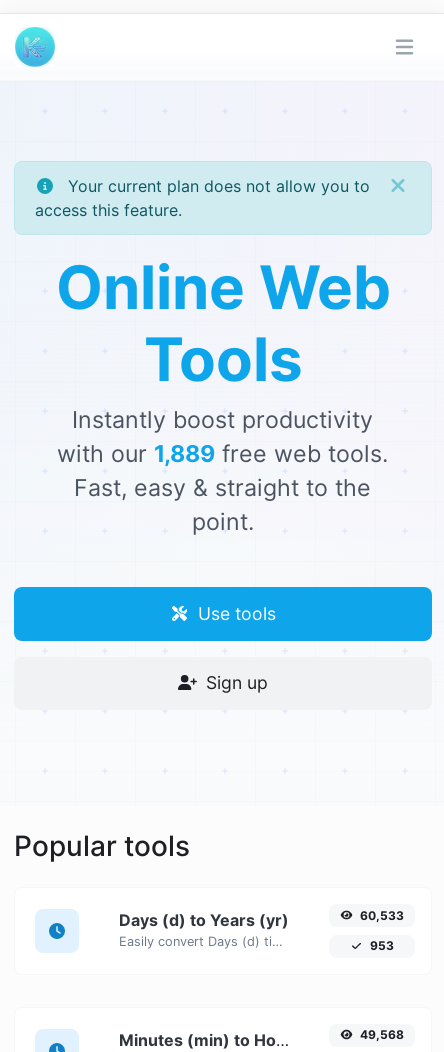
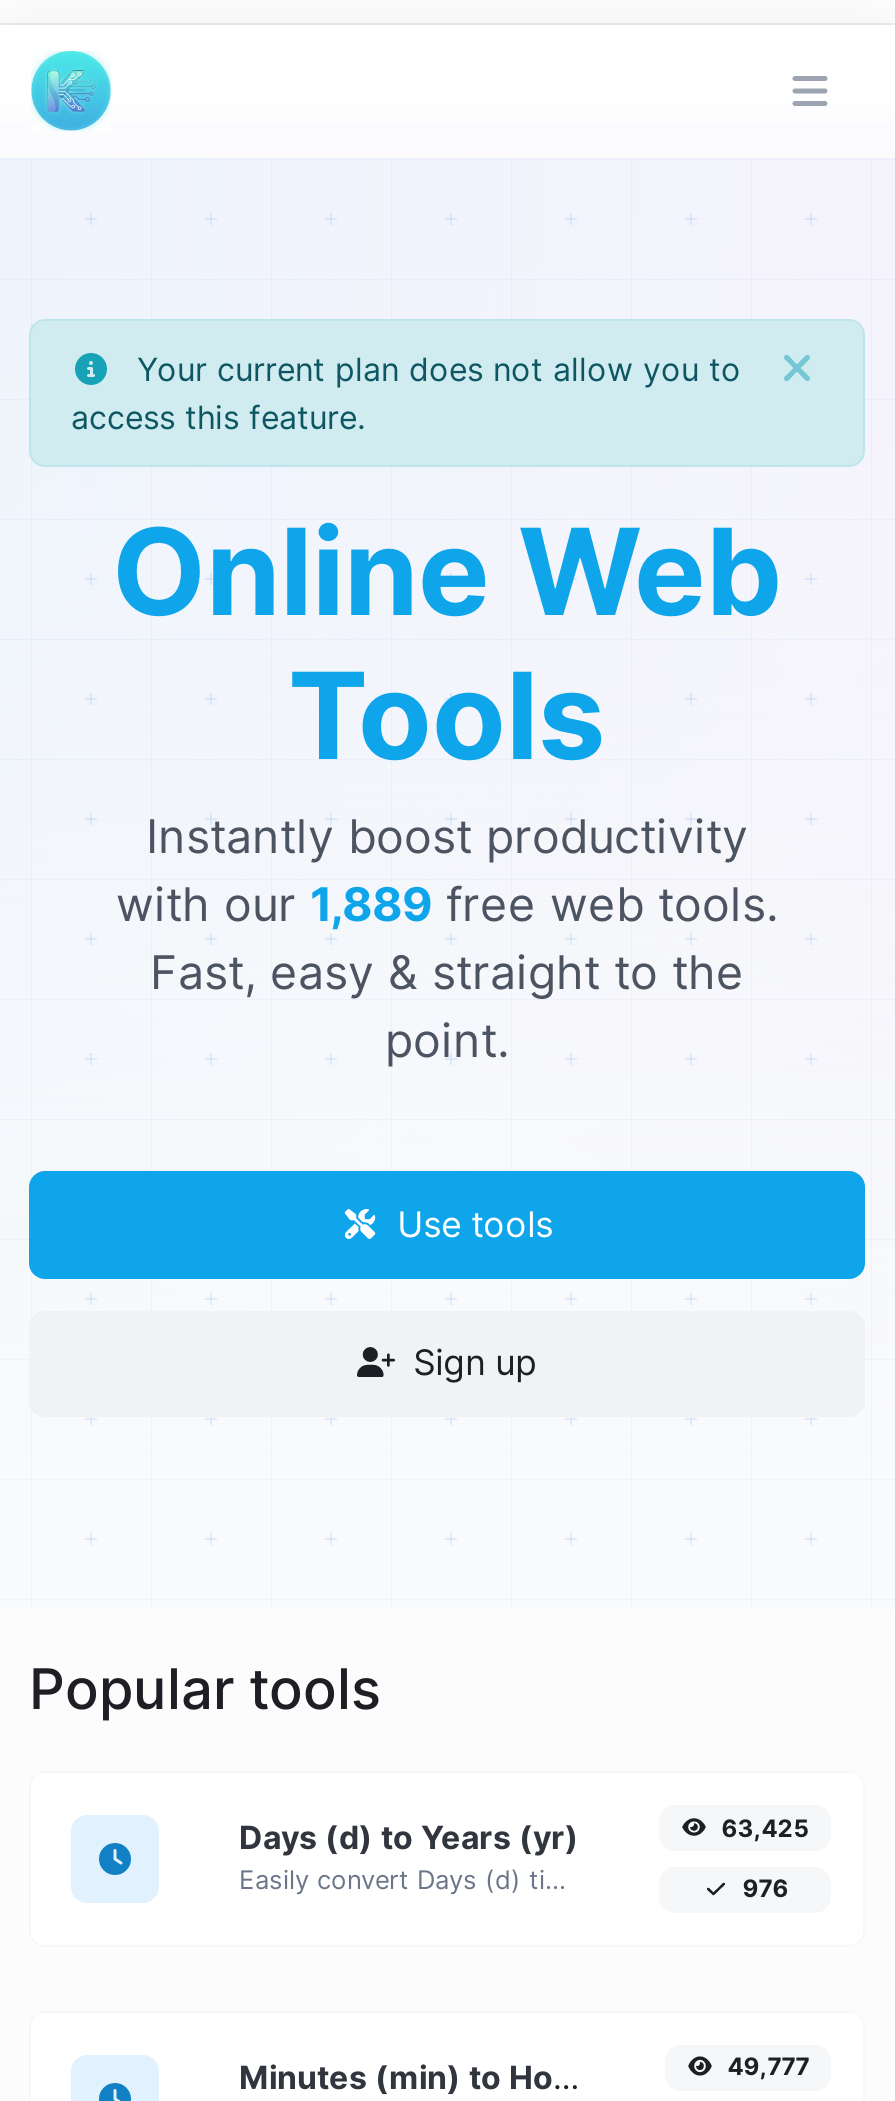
- 60,533
+ 63,425

- 953
+ 976

- 49,568
+ 49,777
